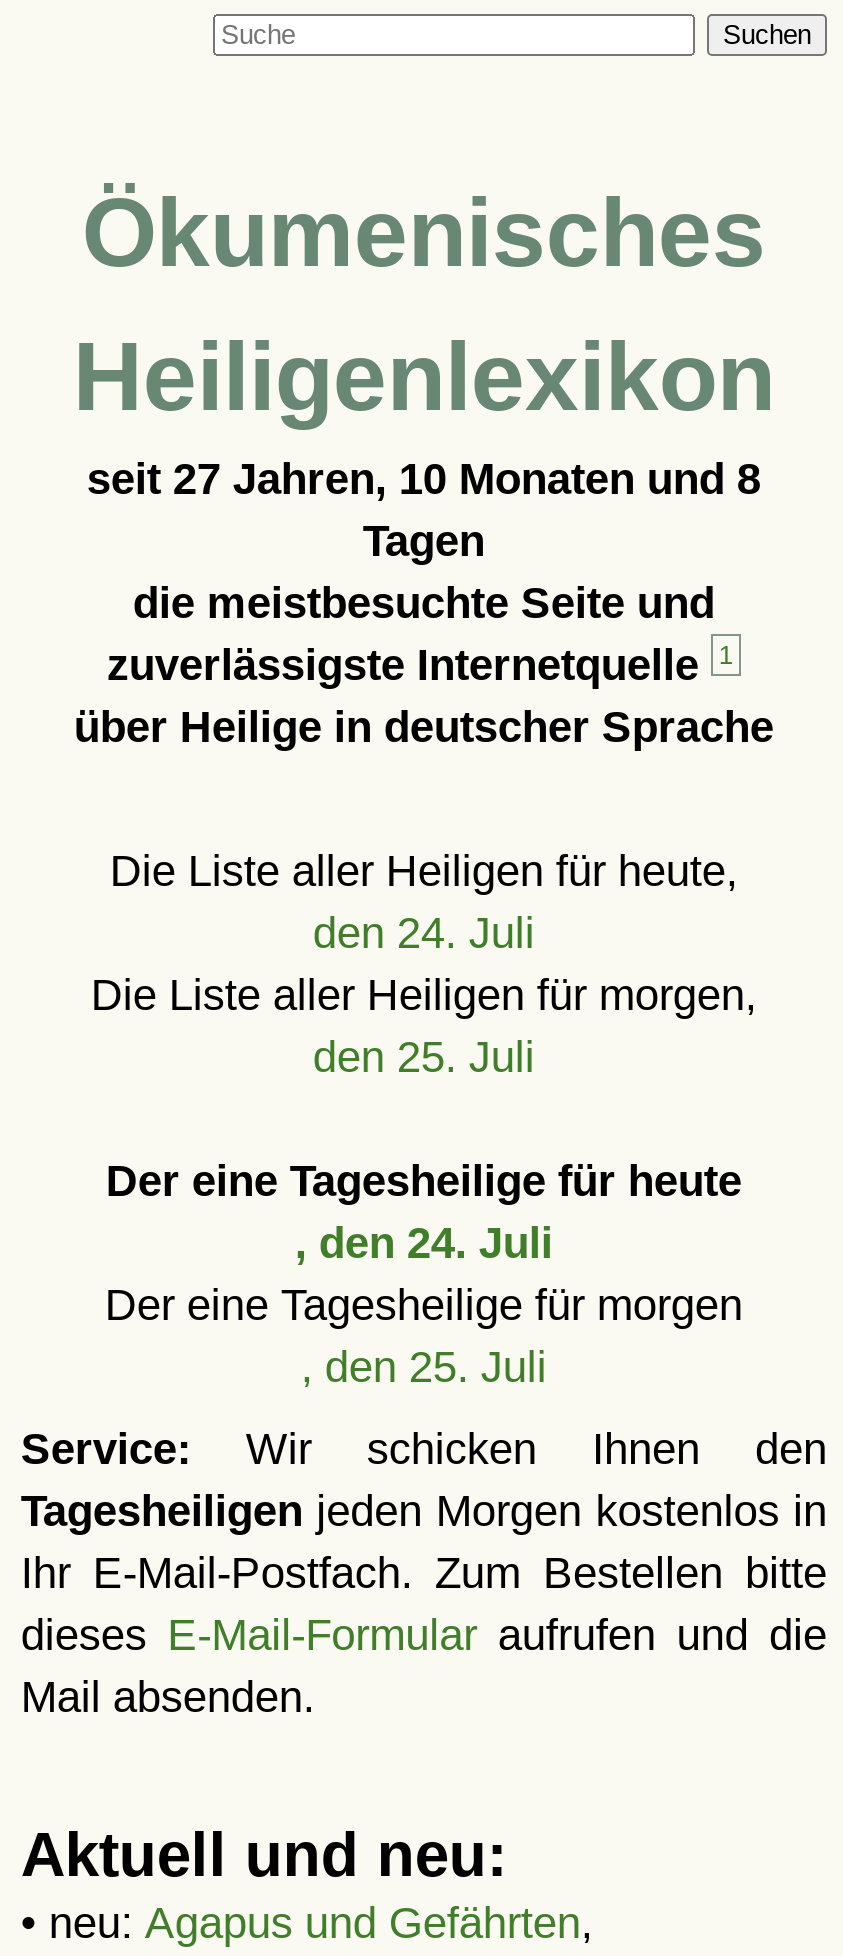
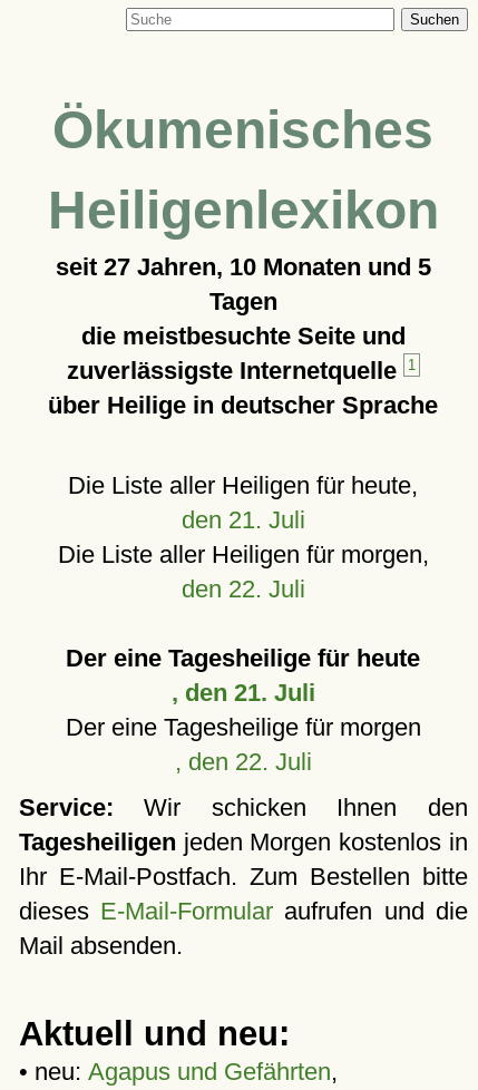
- seit 27 Jahren, 10 Monaten und 8
+ seit 27 Jahren, 10 Monaten und 5

- den 24. Juli
+ den 21. Juli

- den 25. Juli
+ den 22. Juli

- , den 24. Juli
+ , den 21. Juli

- , den 25. Juli
+ , den 22. Juli
